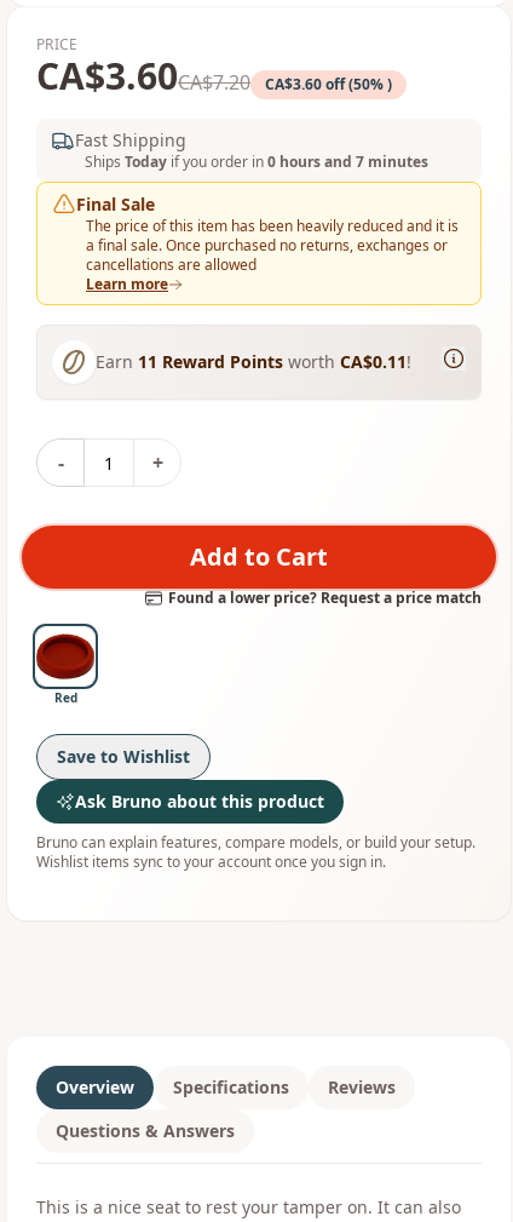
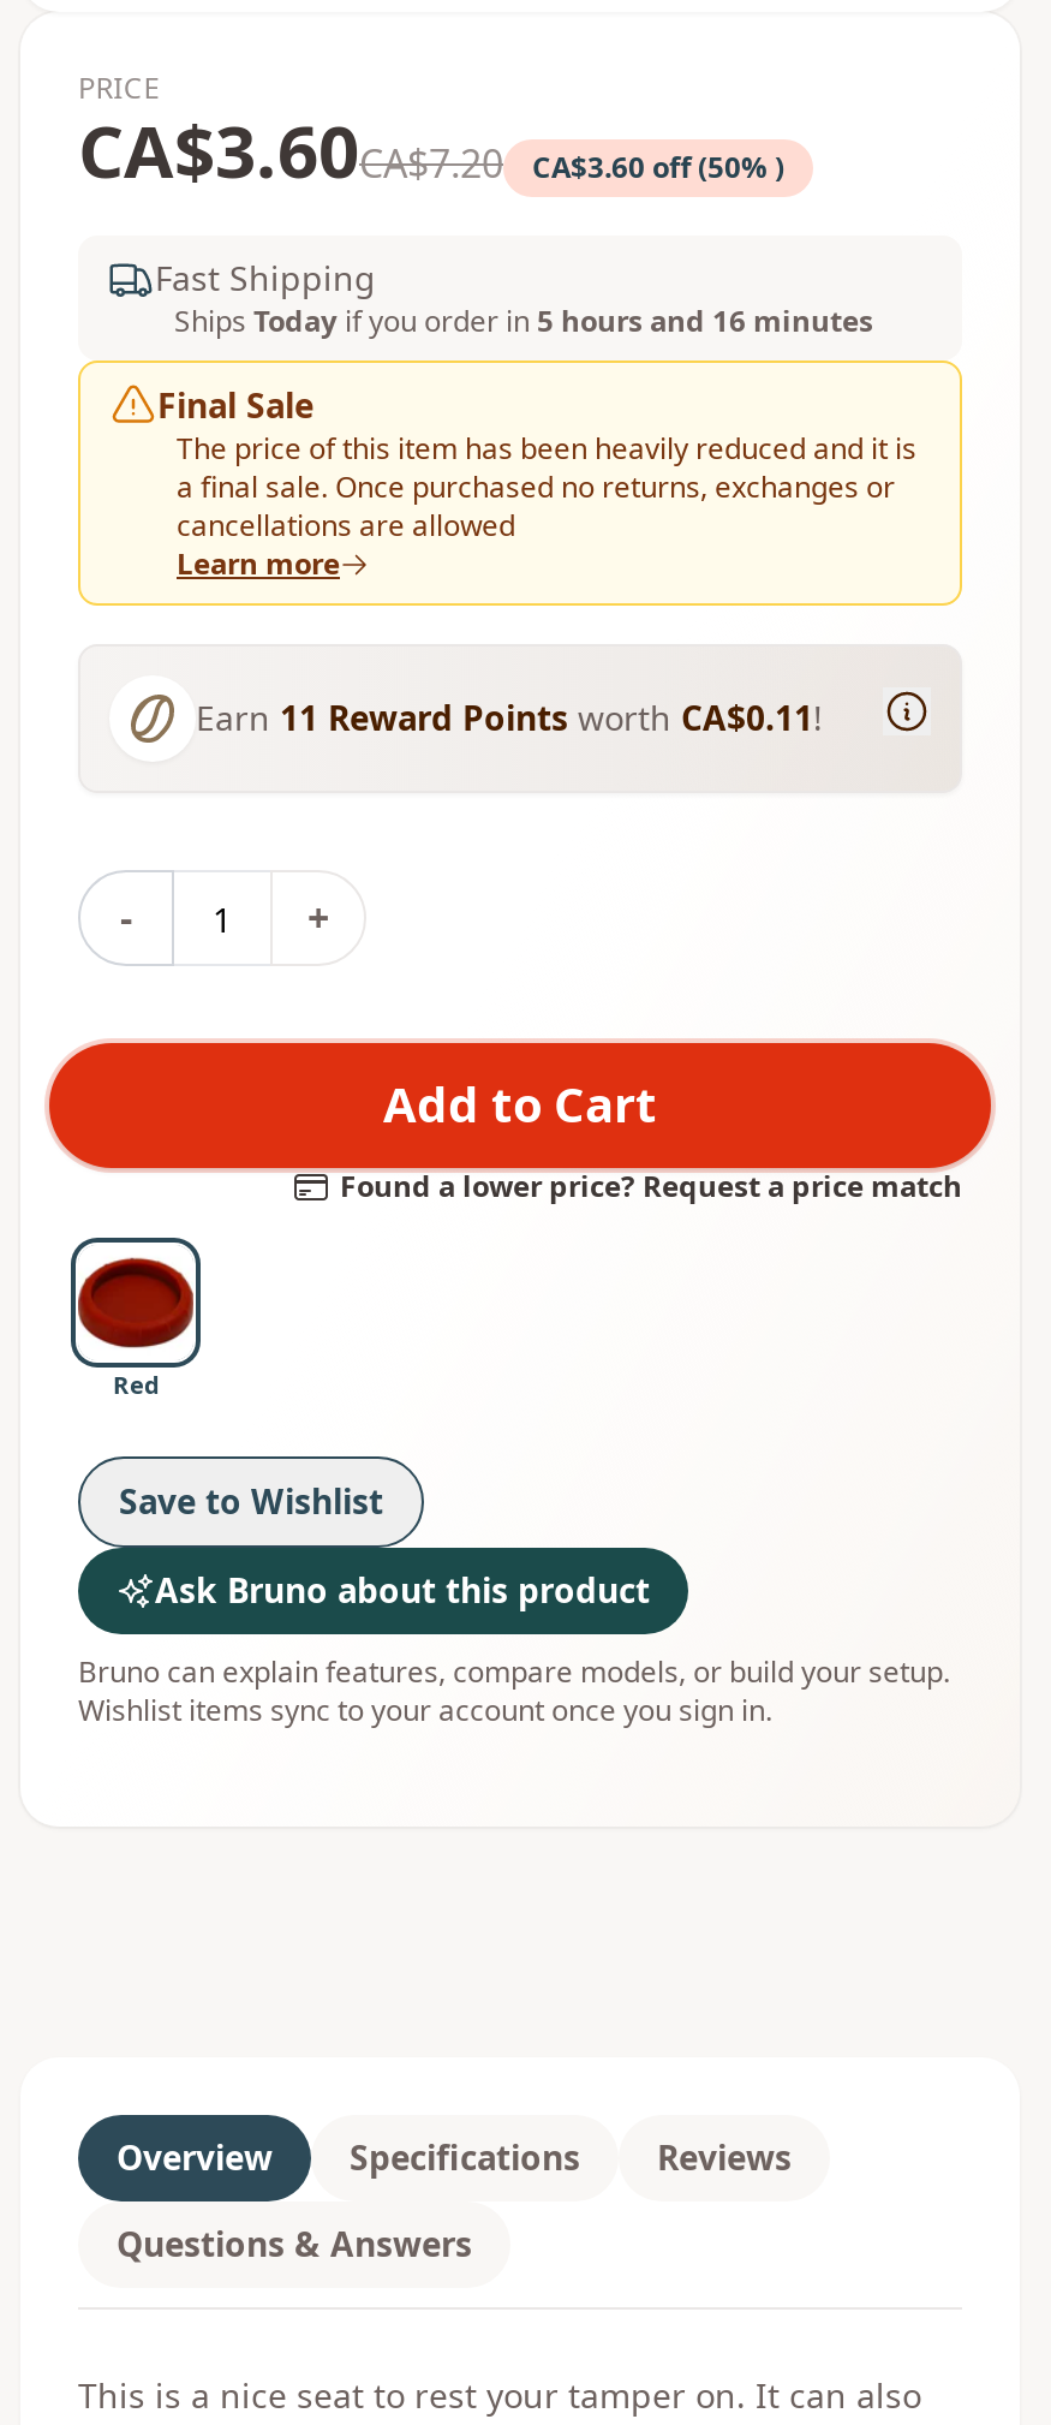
- Ships Today if you order in 0 hours and 7 minutes
+ Ships Today if you order in 5 hours and 16 minutes
